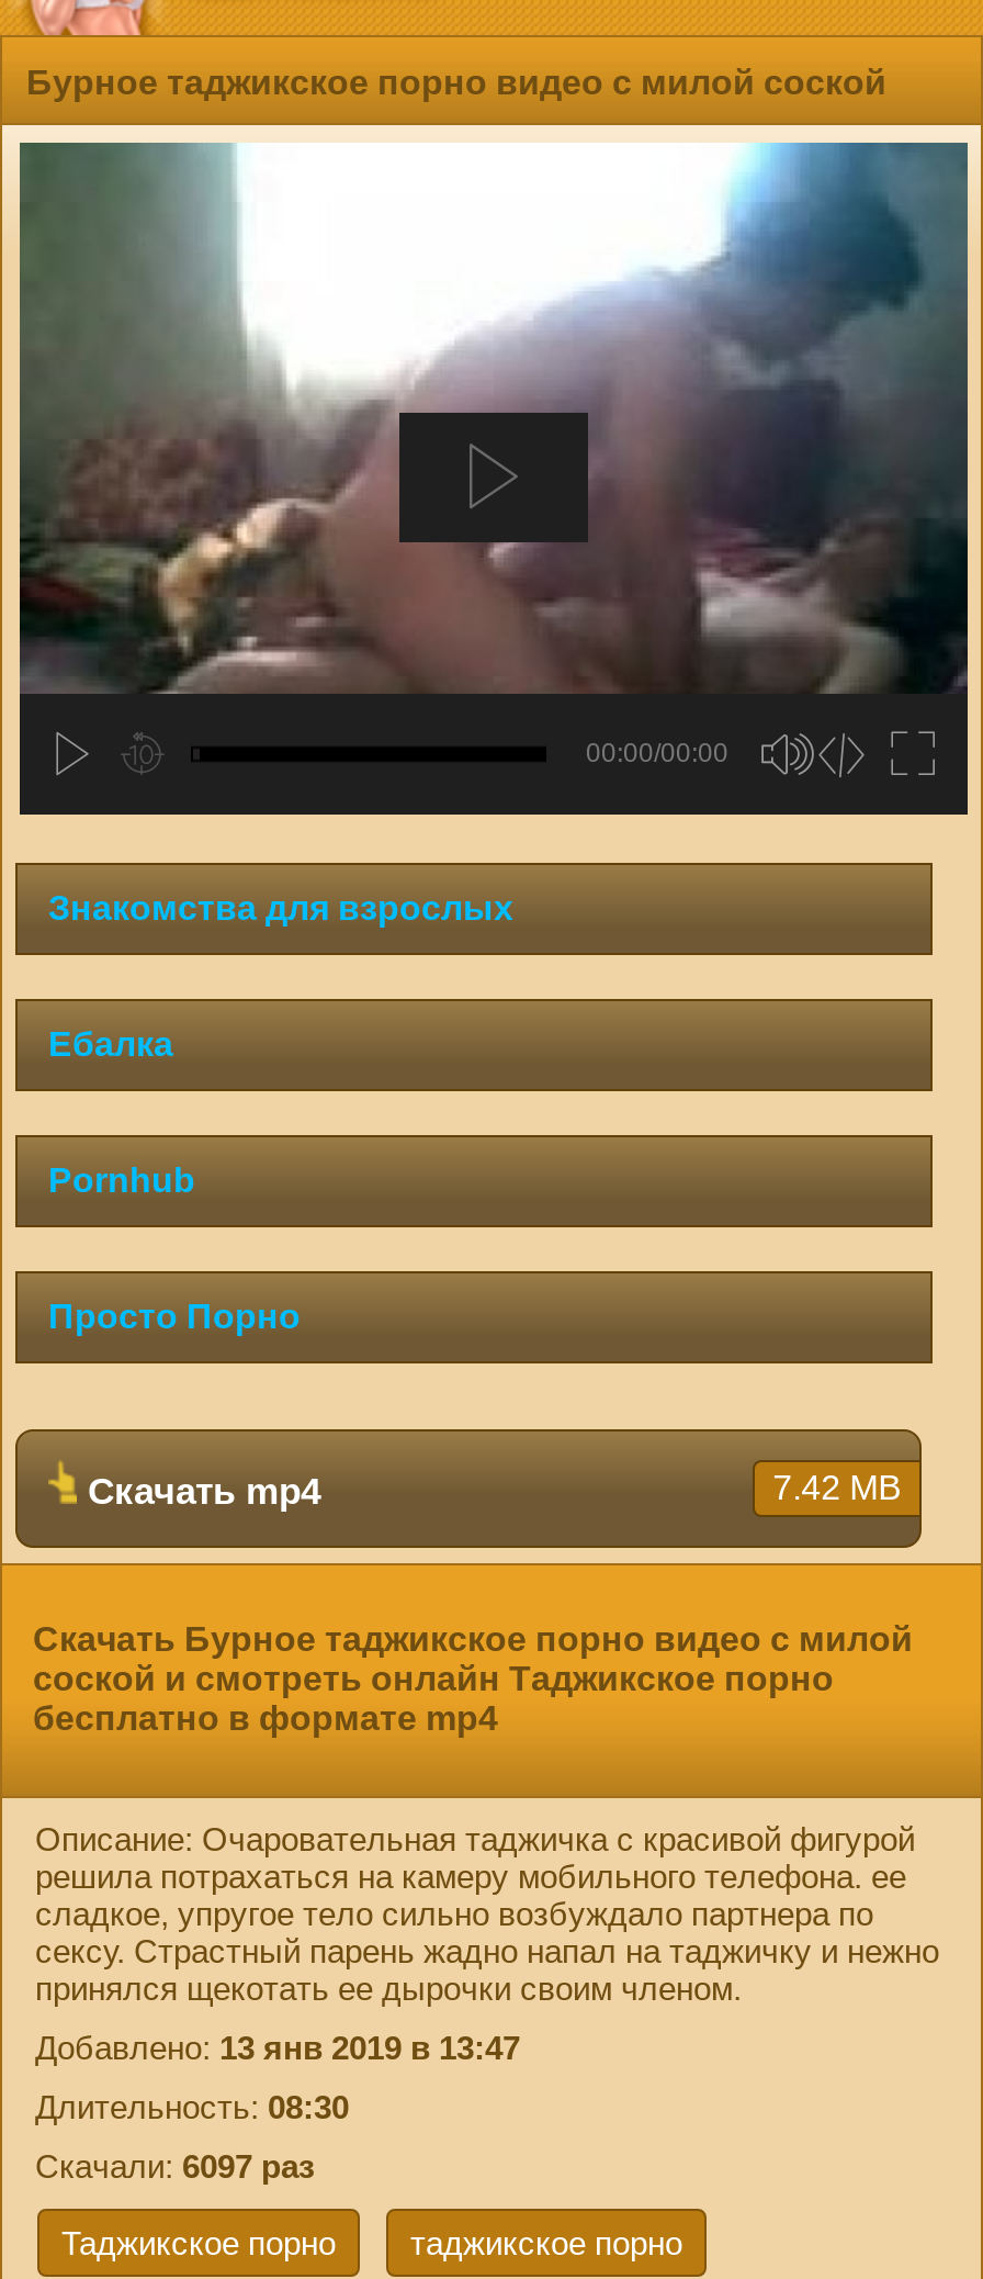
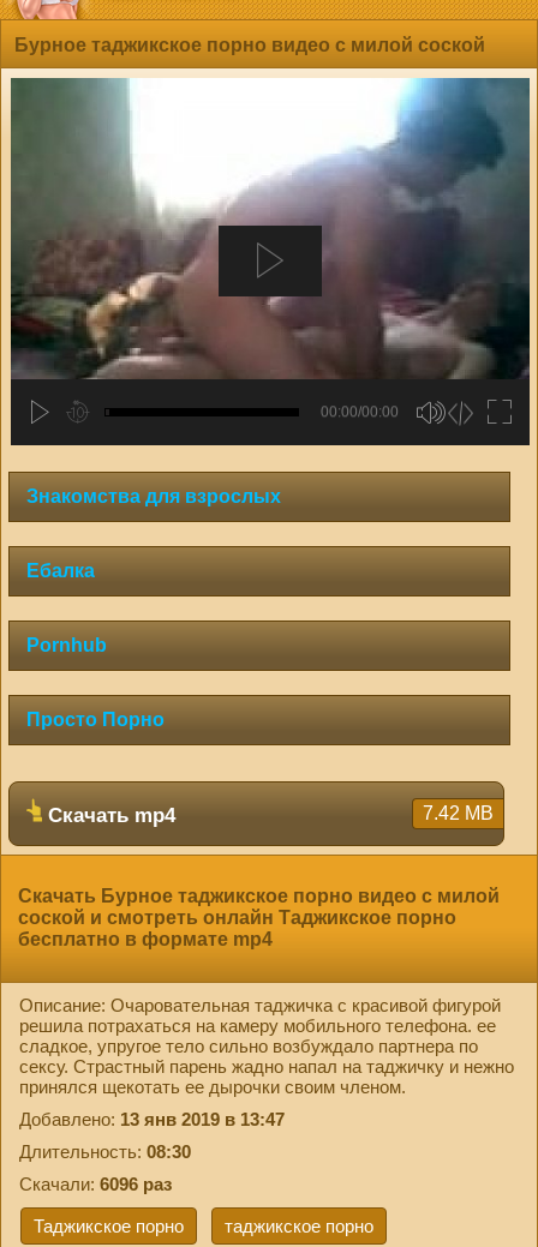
- Скачали: 6097 раз
+ Скачали: 6096 раз
